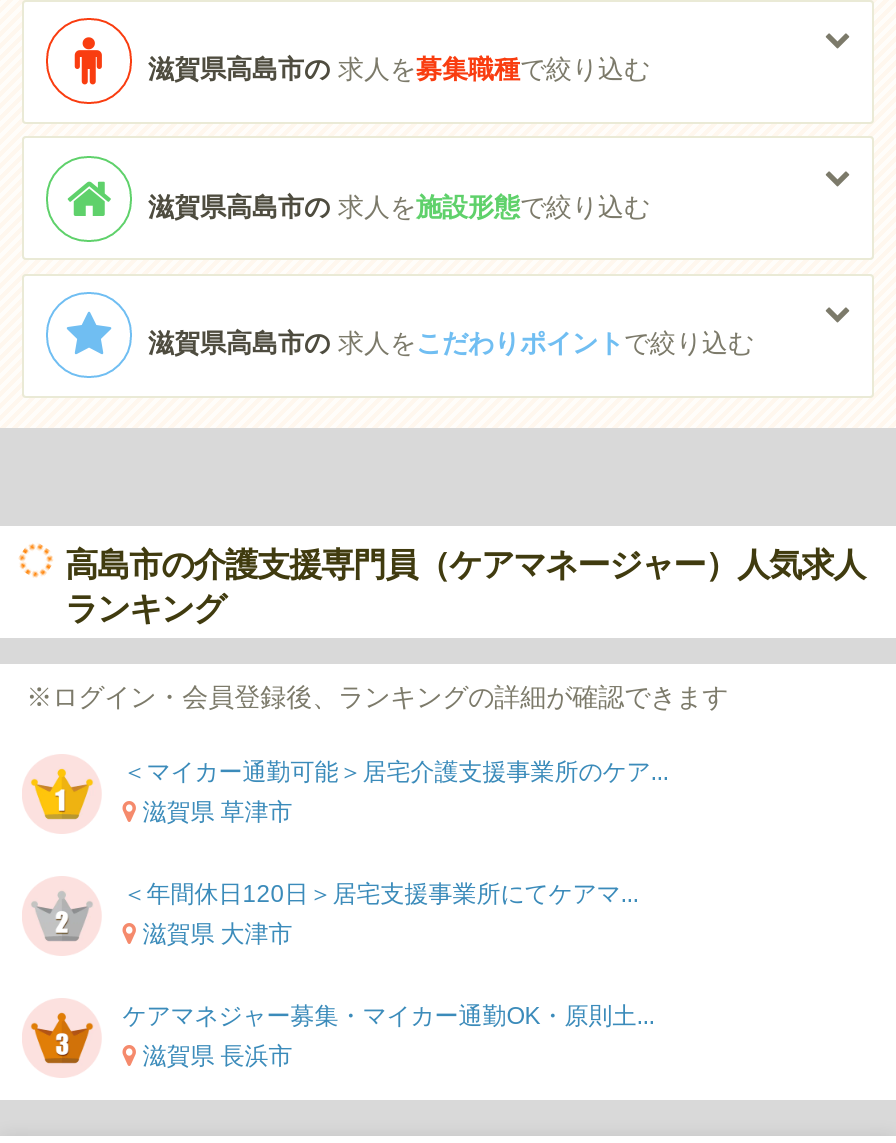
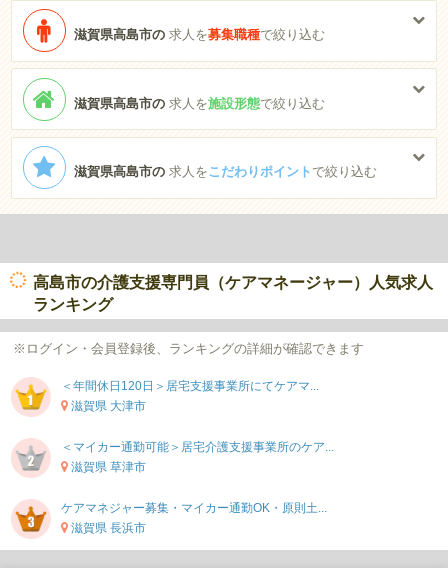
moved down: ＜マイカー通勤可能＞居宅介護支援事業所のケア... | 滋賀県 草津市

moved up: ＜年間休日120日＞居宅支援事業所にてケアマ... | 滋賀県 大津市
